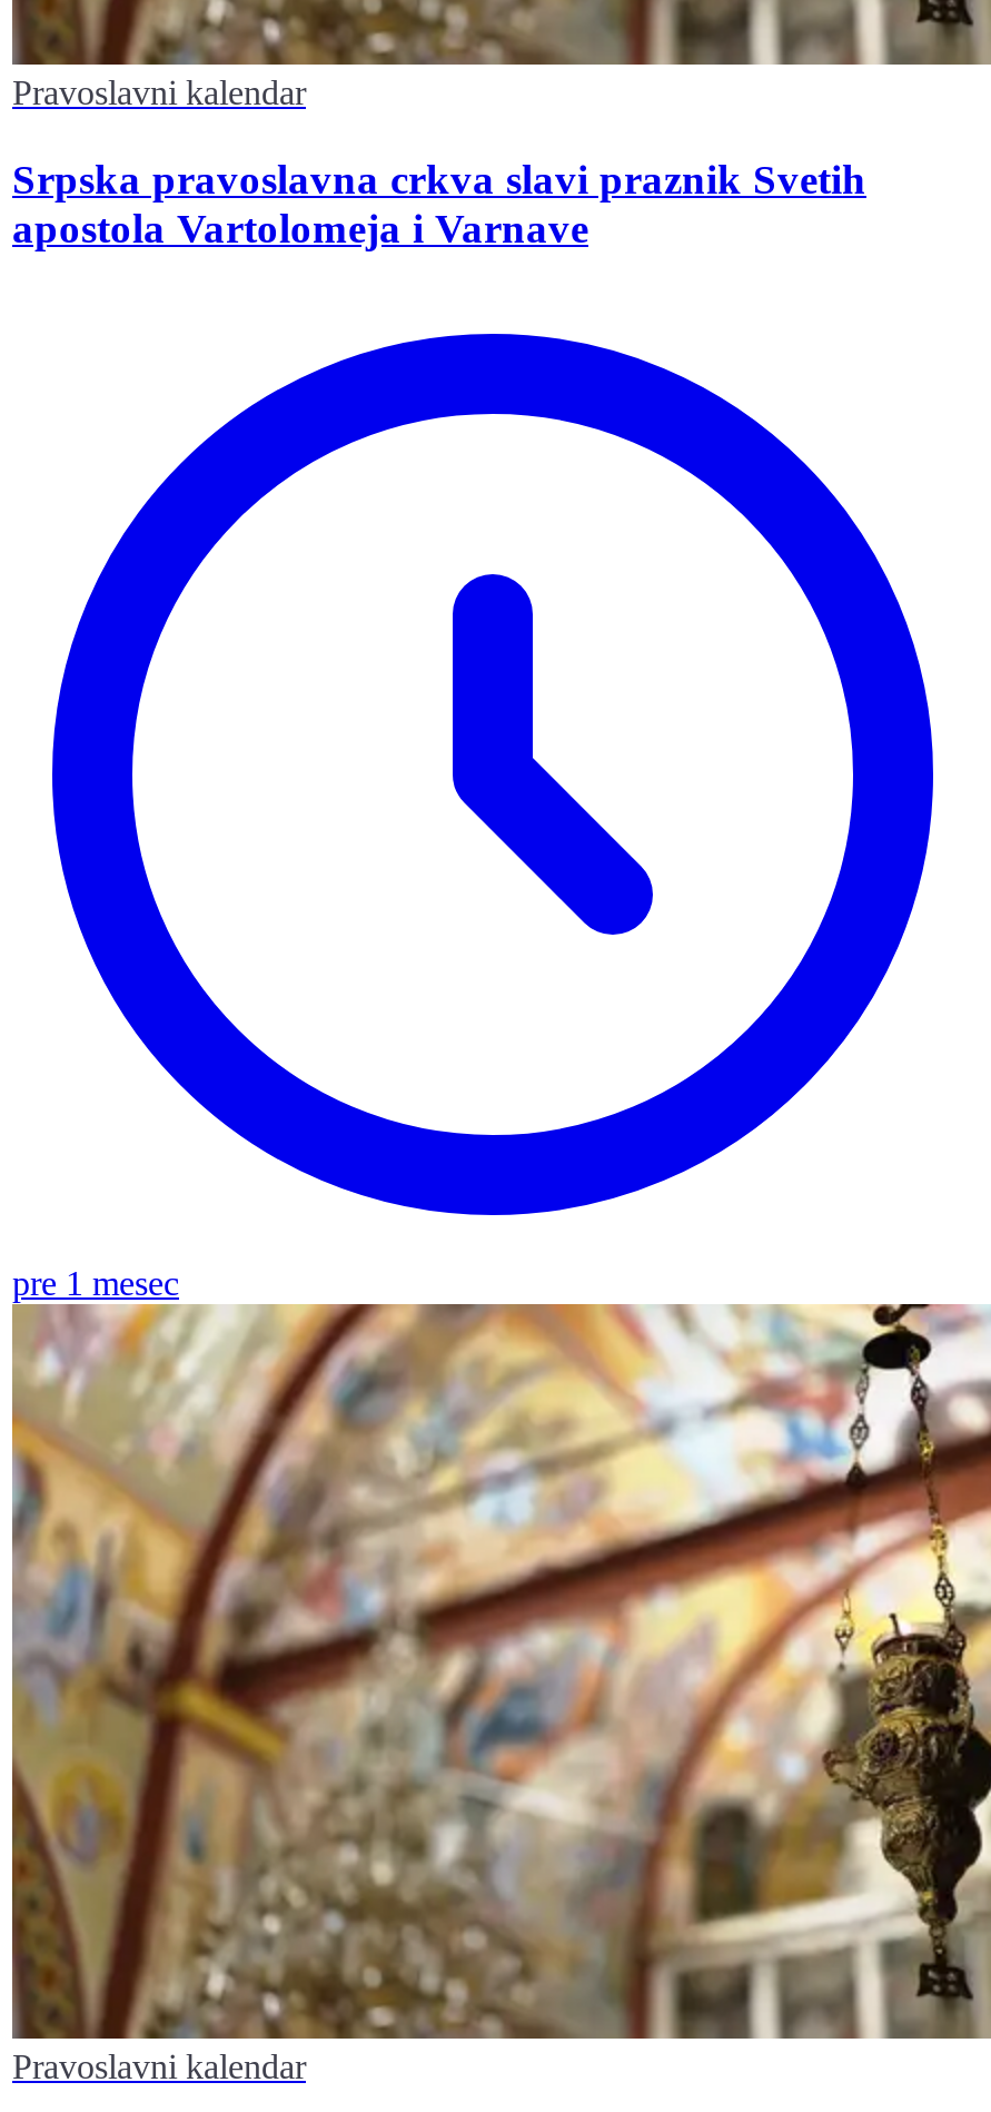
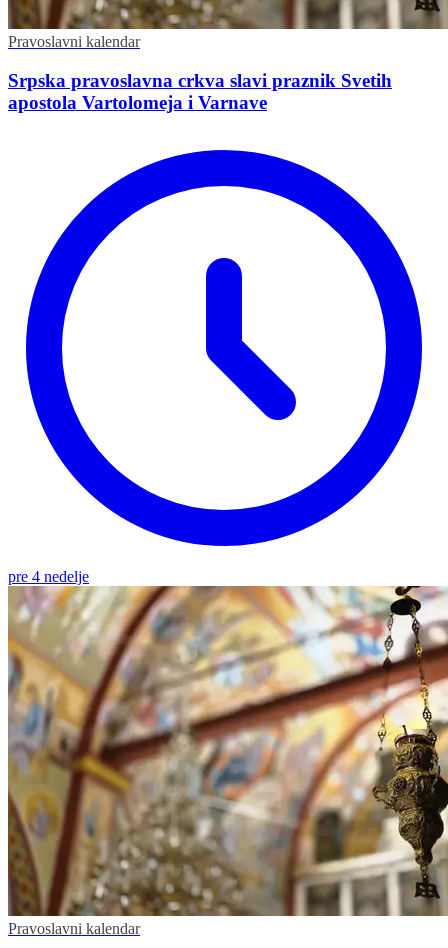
- pre 1 mesec
+ pre 4 nedelje
